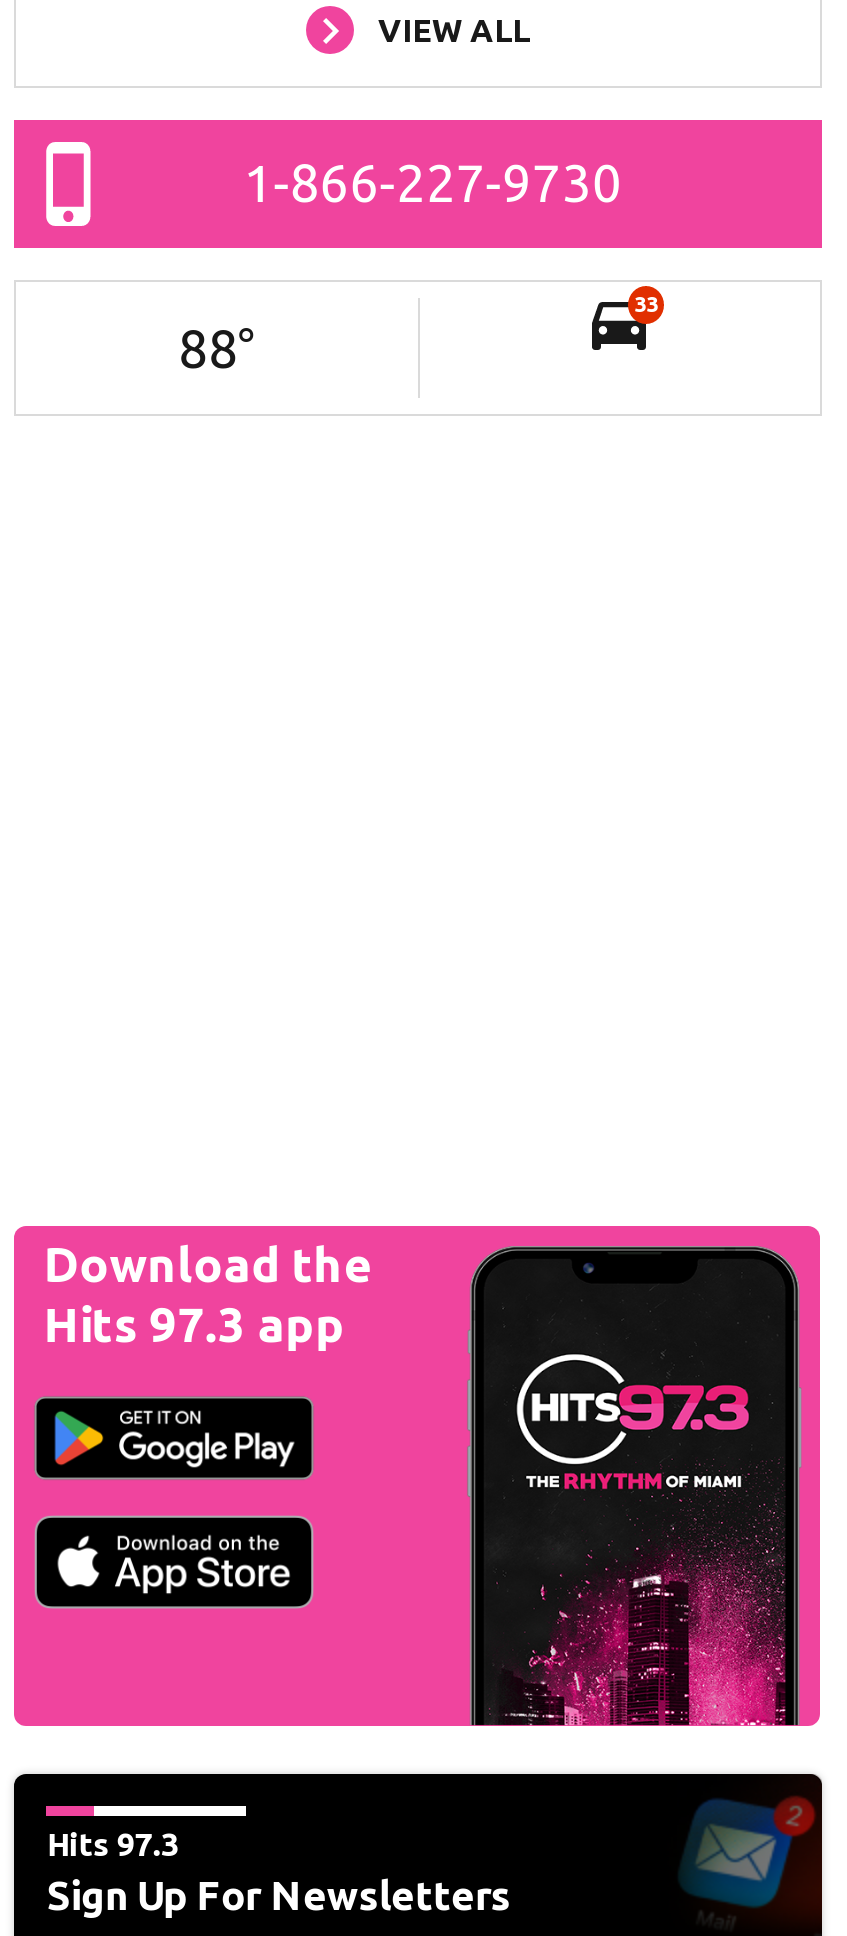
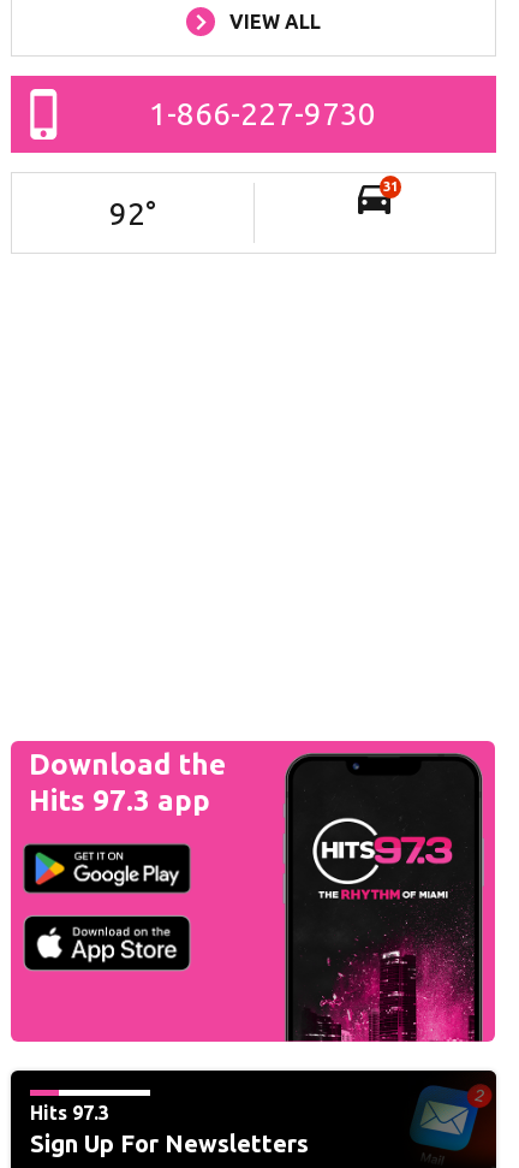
- 33
+ 31

- 88°
+ 92°
